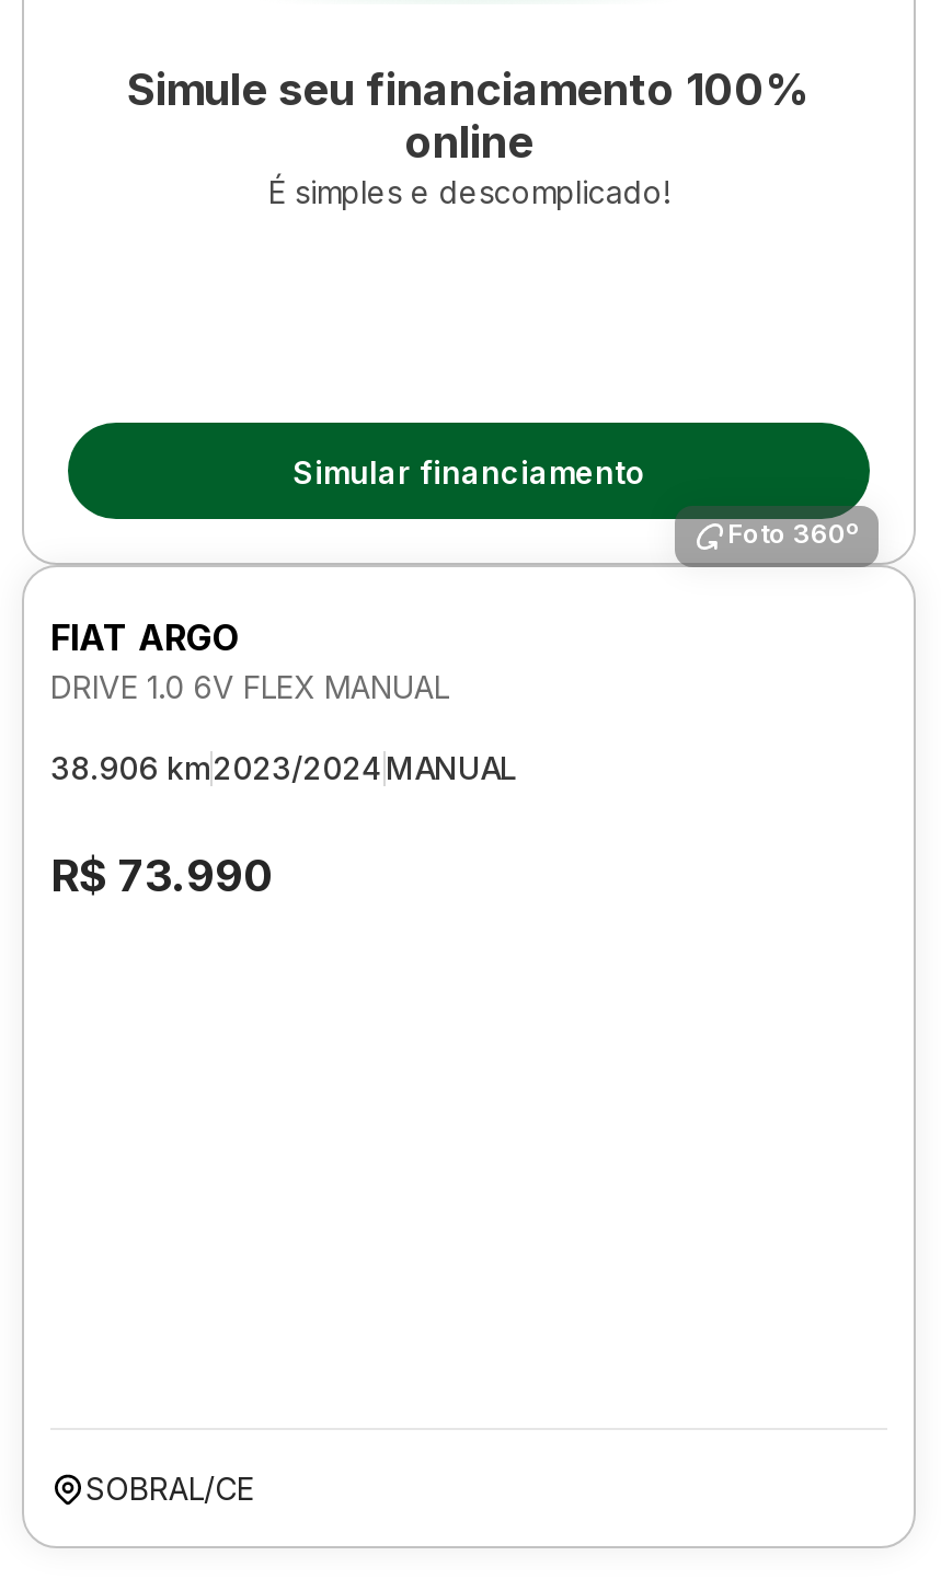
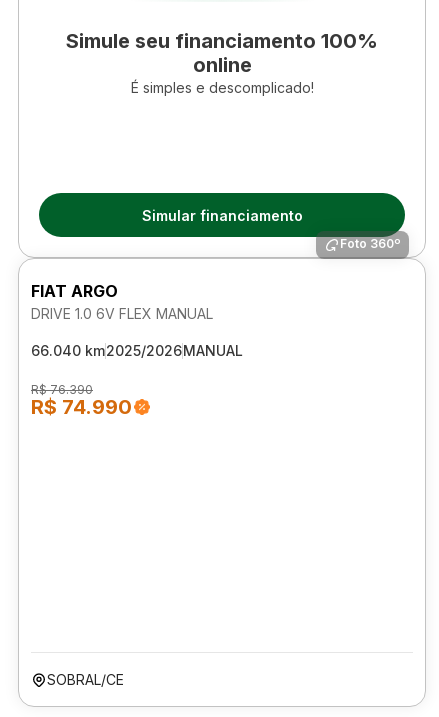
- 38.906 km2023/2024 MANUAL
+ 66.040 km2025/2026 MANUAL

- R$ 73.990
+ R$ 76.390
+ R$ 74.990
